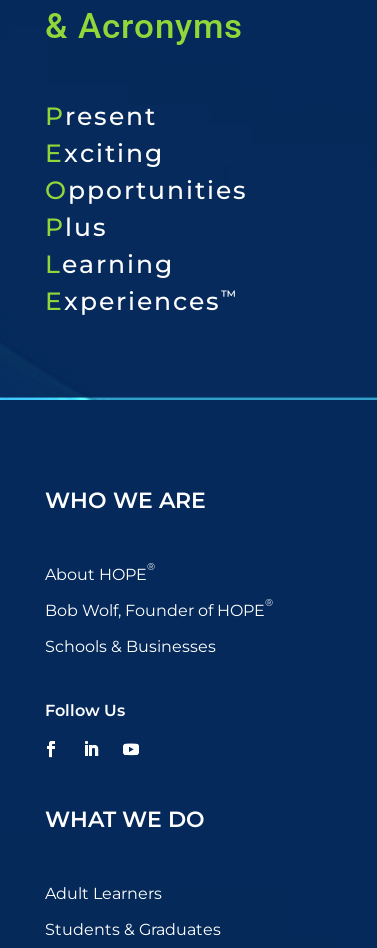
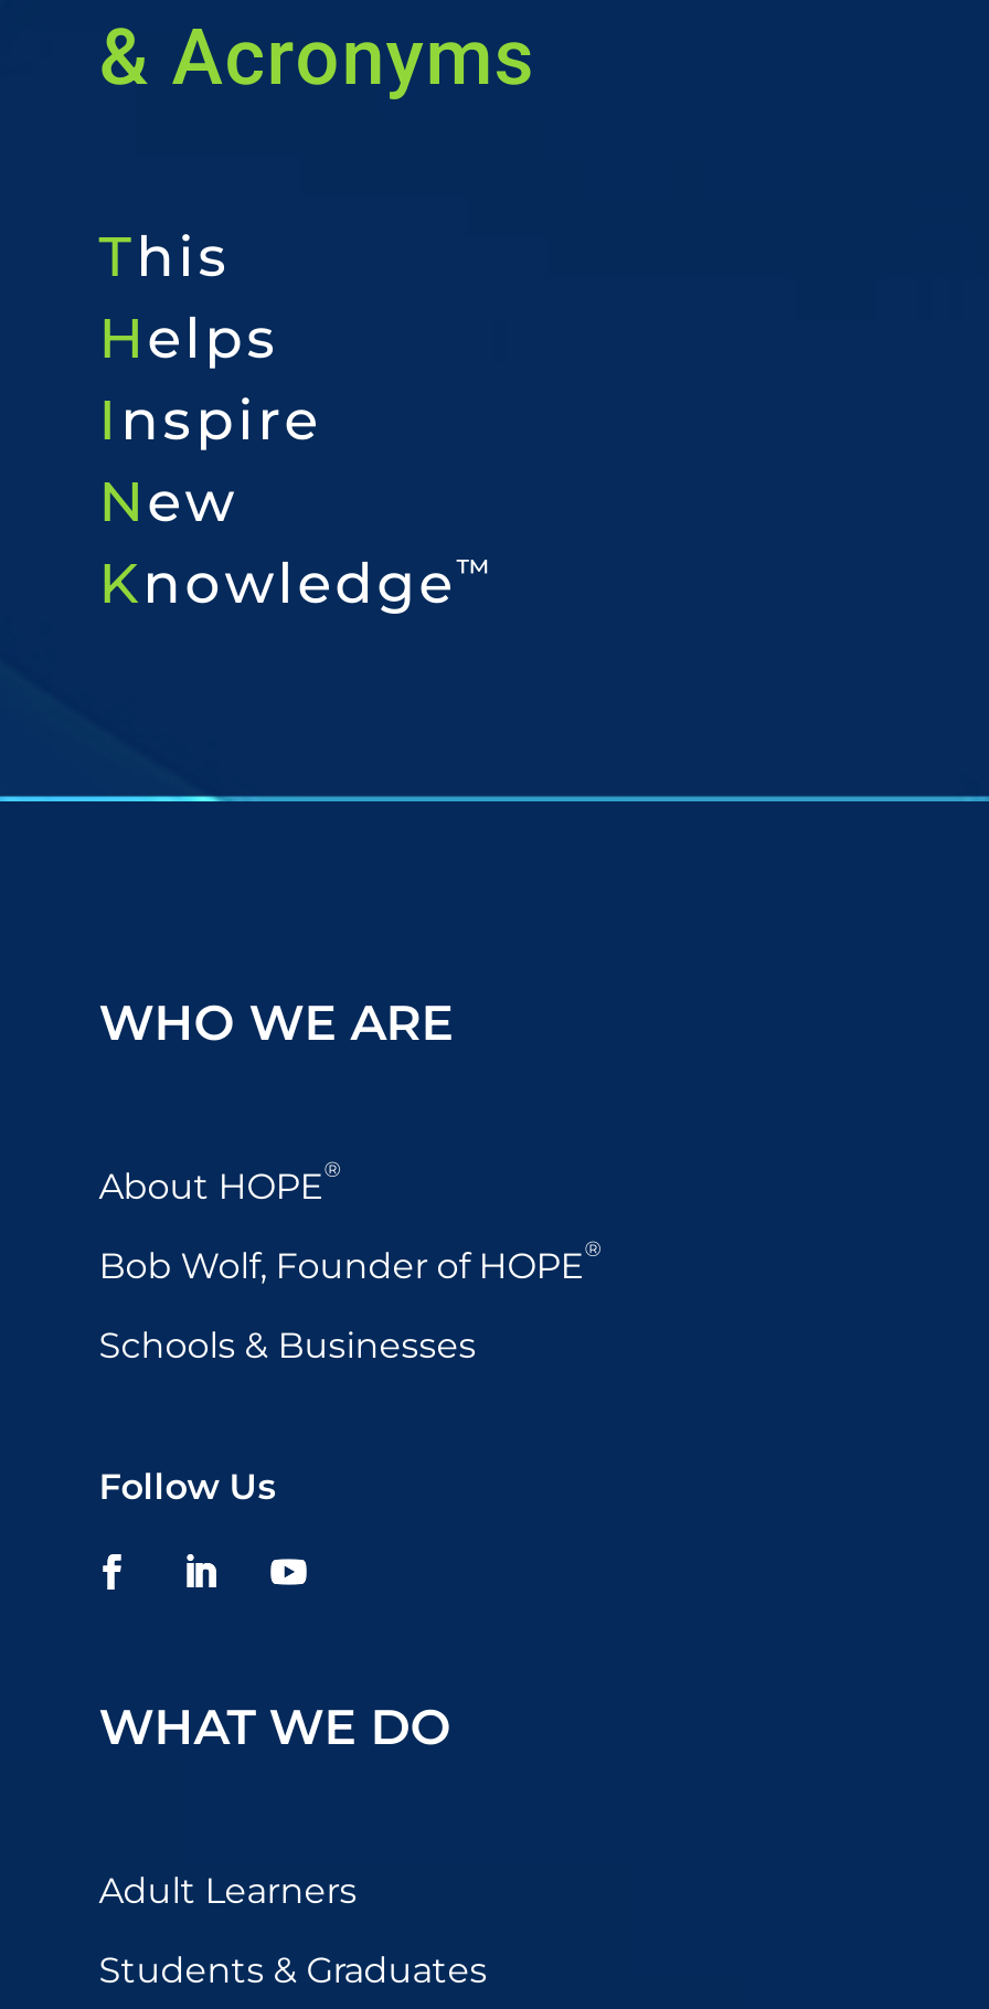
- Present
- Exciting
- Opportunities
- P lus
- Learning
- Experiences™
+ This
+ Helps
+ I nspire
+ New
+ Knowledge™
